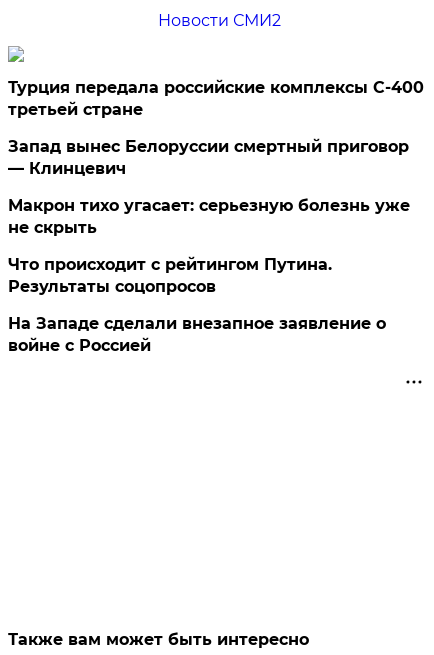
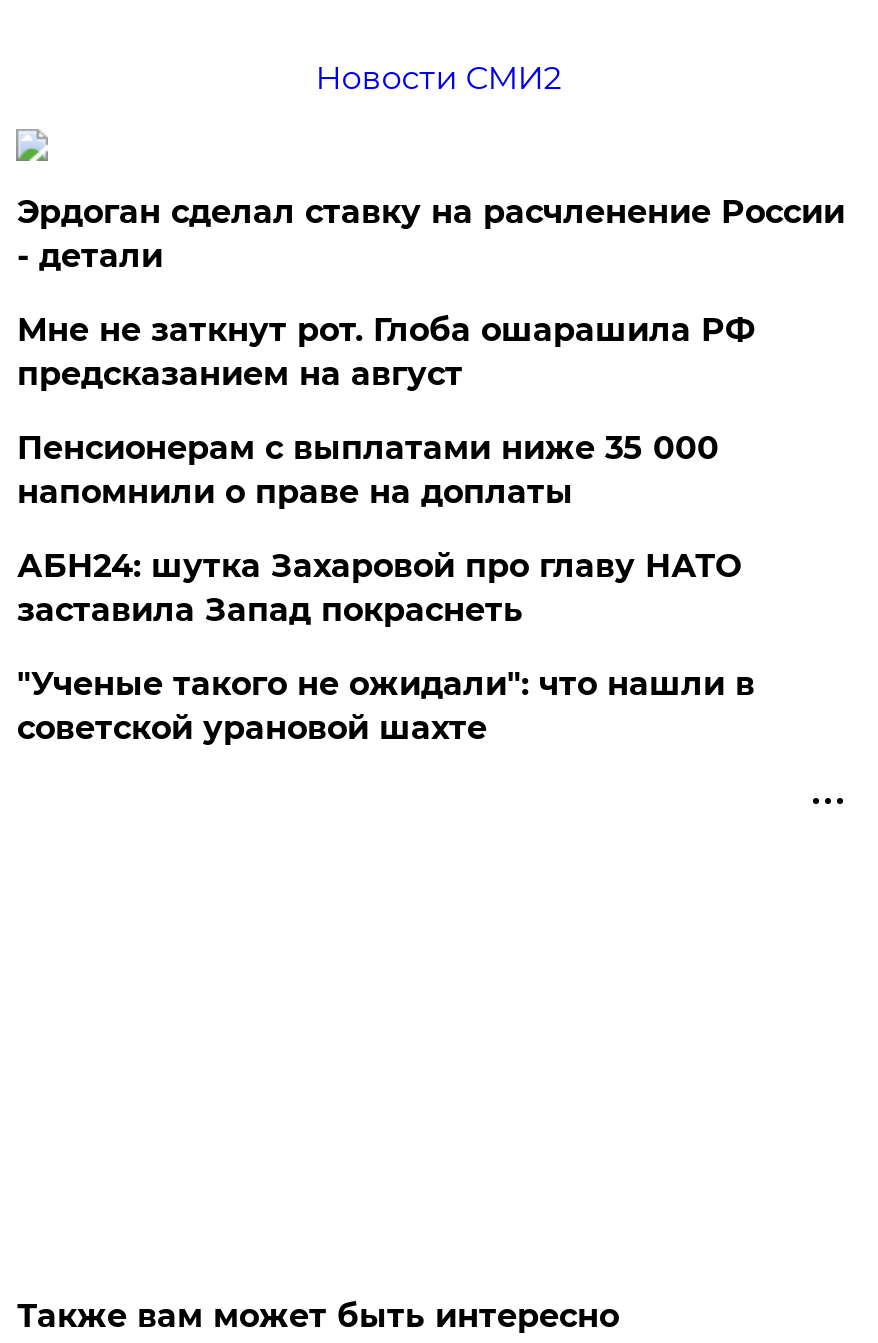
- Турция передала российские комплексы С-400
- третьей стране
+ Эрдоган сделал ставку на расчленение России
+ - детали

- Запад вынес Белоруссии смертный приговор
- — Клинцевич
+ Мне не заткнут рот. Глоба ошарашила РФ
+ предсказанием на август

- Макрон тихо угасает: серьезную болезнь уже
- не скрыть
+ Пенсионерам с выплатами ниже 35 000
+ напомнили о праве на доплаты

- Что происходит с рейтингом Путина.
- Результаты соцопросов
+ АБН24: шутка Захаровой про главу НАТО
+ заставила Запад покраснеть

- На Западе сделали внезапное заявление о
- войне с Россией
+ "Ученые такого не ожидали": что нашли в
+ советской урановой шахте
